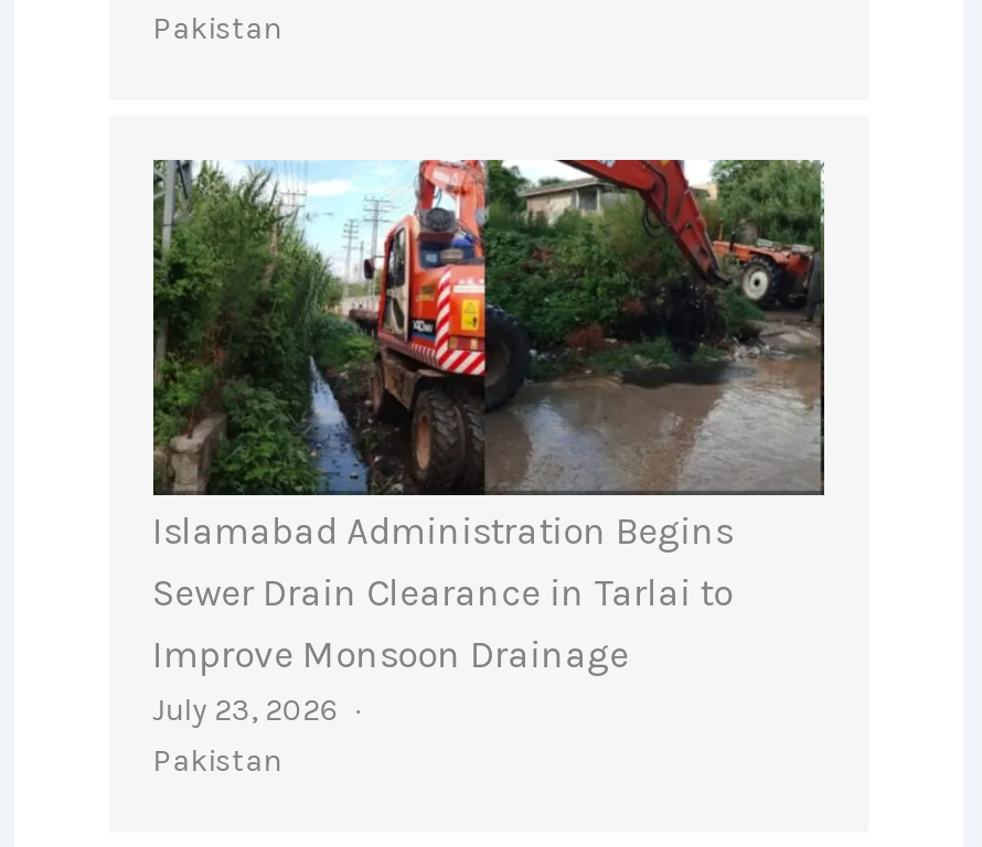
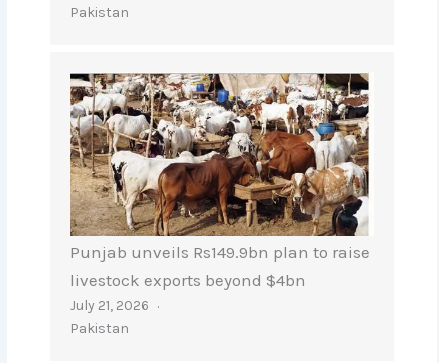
- [image]
- Islamabad Administration Begins
- Sewer Drain Clearance in Tarlai to
- Improve Monsoon Drainage
- July 23, 2026
+ [image]
+ Punjab unveils Rs149.9bn plan to raise
+ livestock exports beyond $4bn
+ July 21, 2026
